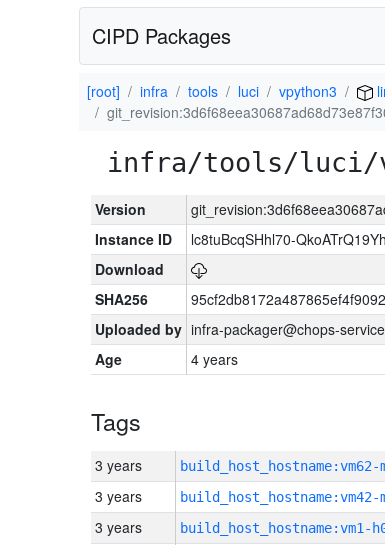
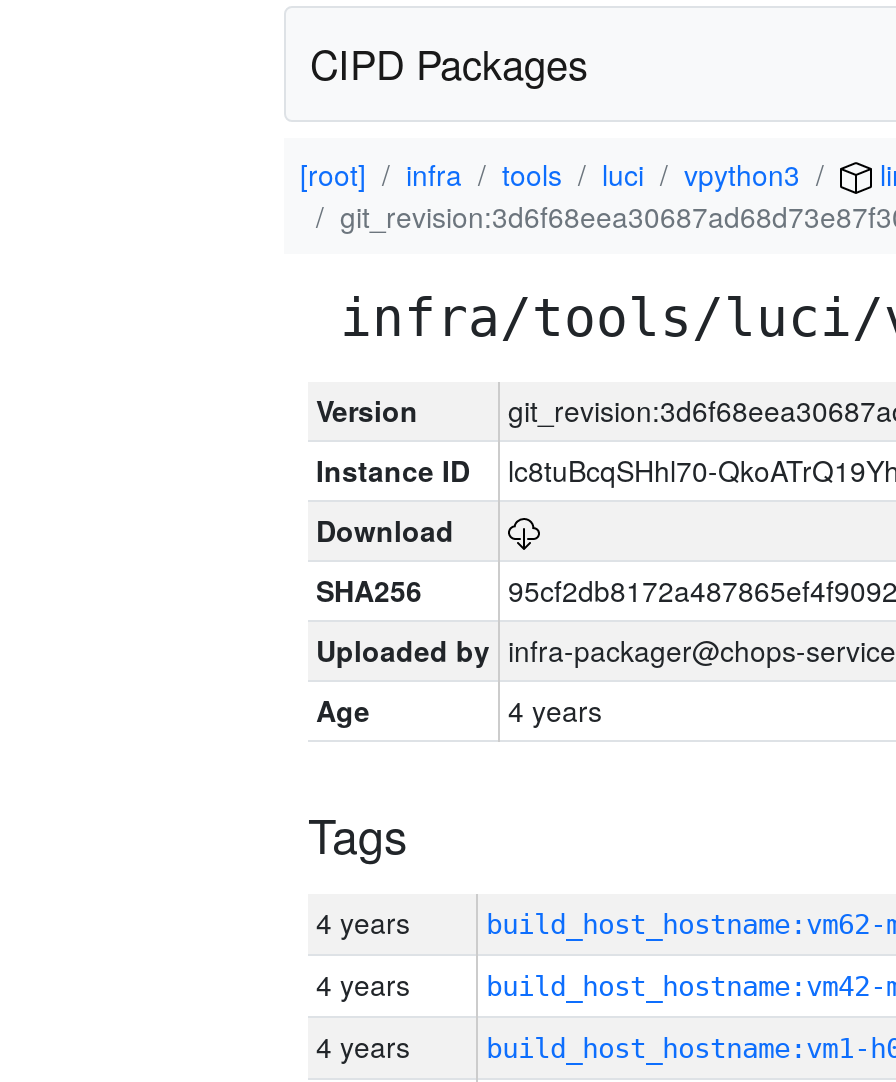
- 3 years
+ 4 years

- 3 years
+ 4 years

- 3 years
+ 4 years
